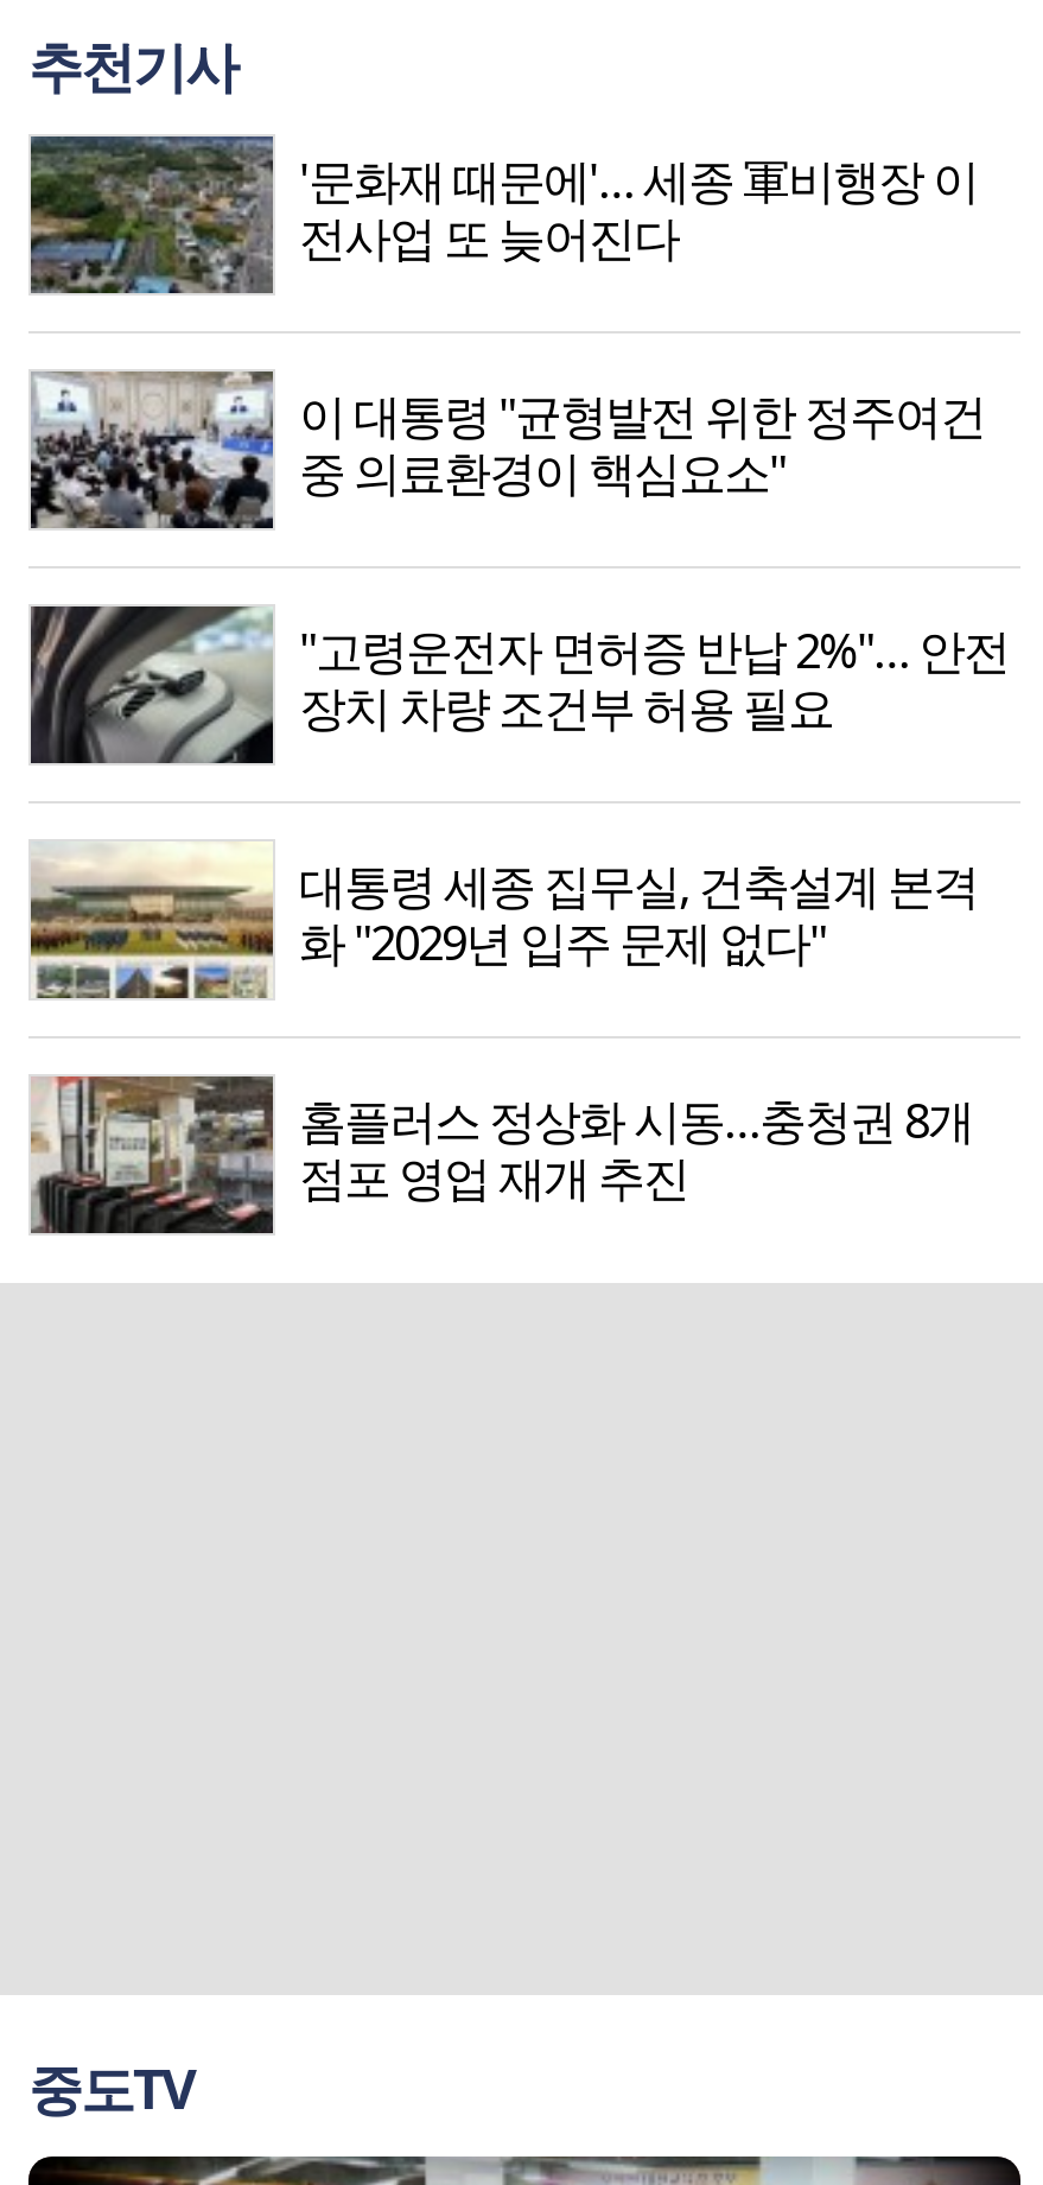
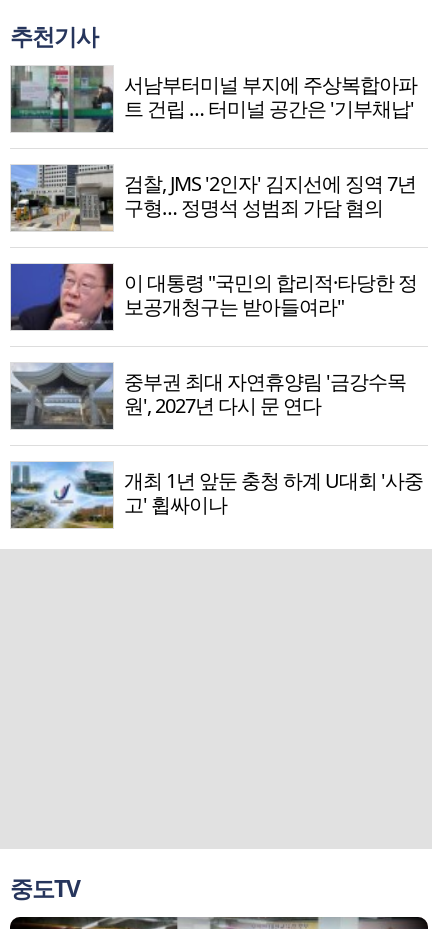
- [image]
- '문화재 때문에'… 세종 軍비행장 이
- 전사업 또 늦어진다
+ [image]
+ 서남부터미널 부지에 주상복합아파
+ 트 건립 … 터미널 공간은 '기부채납'

- [image]
- 이 대통령 "균형발전 위한 정주여건
- 중 의료환경이 핵심요소"
+ [image]
+ 검찰, JMS '2인자' 김지선에 징역 7년
+ 구형… 정명석 성범죄 가담 혐의

- [image]
- "고령운전자 면허증 반납 2%"… 안전
- 장치 차량 조건부 허용 필요
+ [image]
+ 이 대통령 "국민의 합리적·타당한 정
+ 보공개청구는 받아들여라"

- [image]
- 대통령 세종 집무실, 건축설계 본격
- 화 "2029년 입주 문제 없다"
+ [image]
+ 중부권 최대 자연휴양림 '금강수목
+ 원', 2027년 다시 문 연다

- [image]
- 홈플러스 정상화 시동…충청권 8개
- 점포 영업 재개 추진
+ [image]
+ 개최 1년 앞둔 충청 하계 U대회 '사중
+ 고' 휩싸이나
